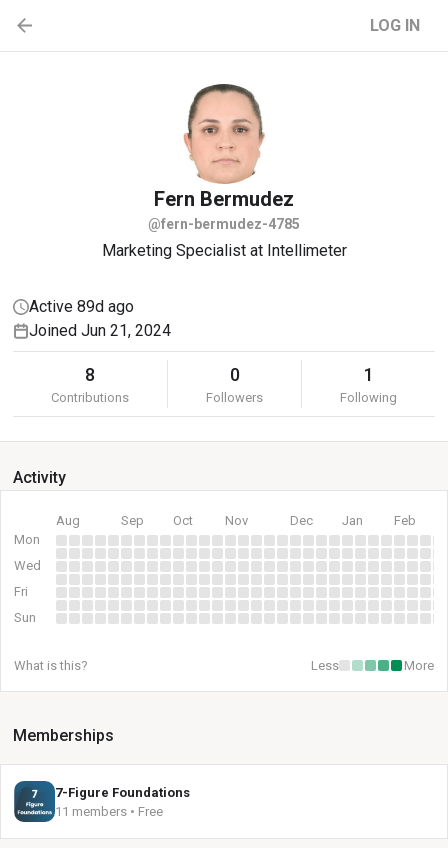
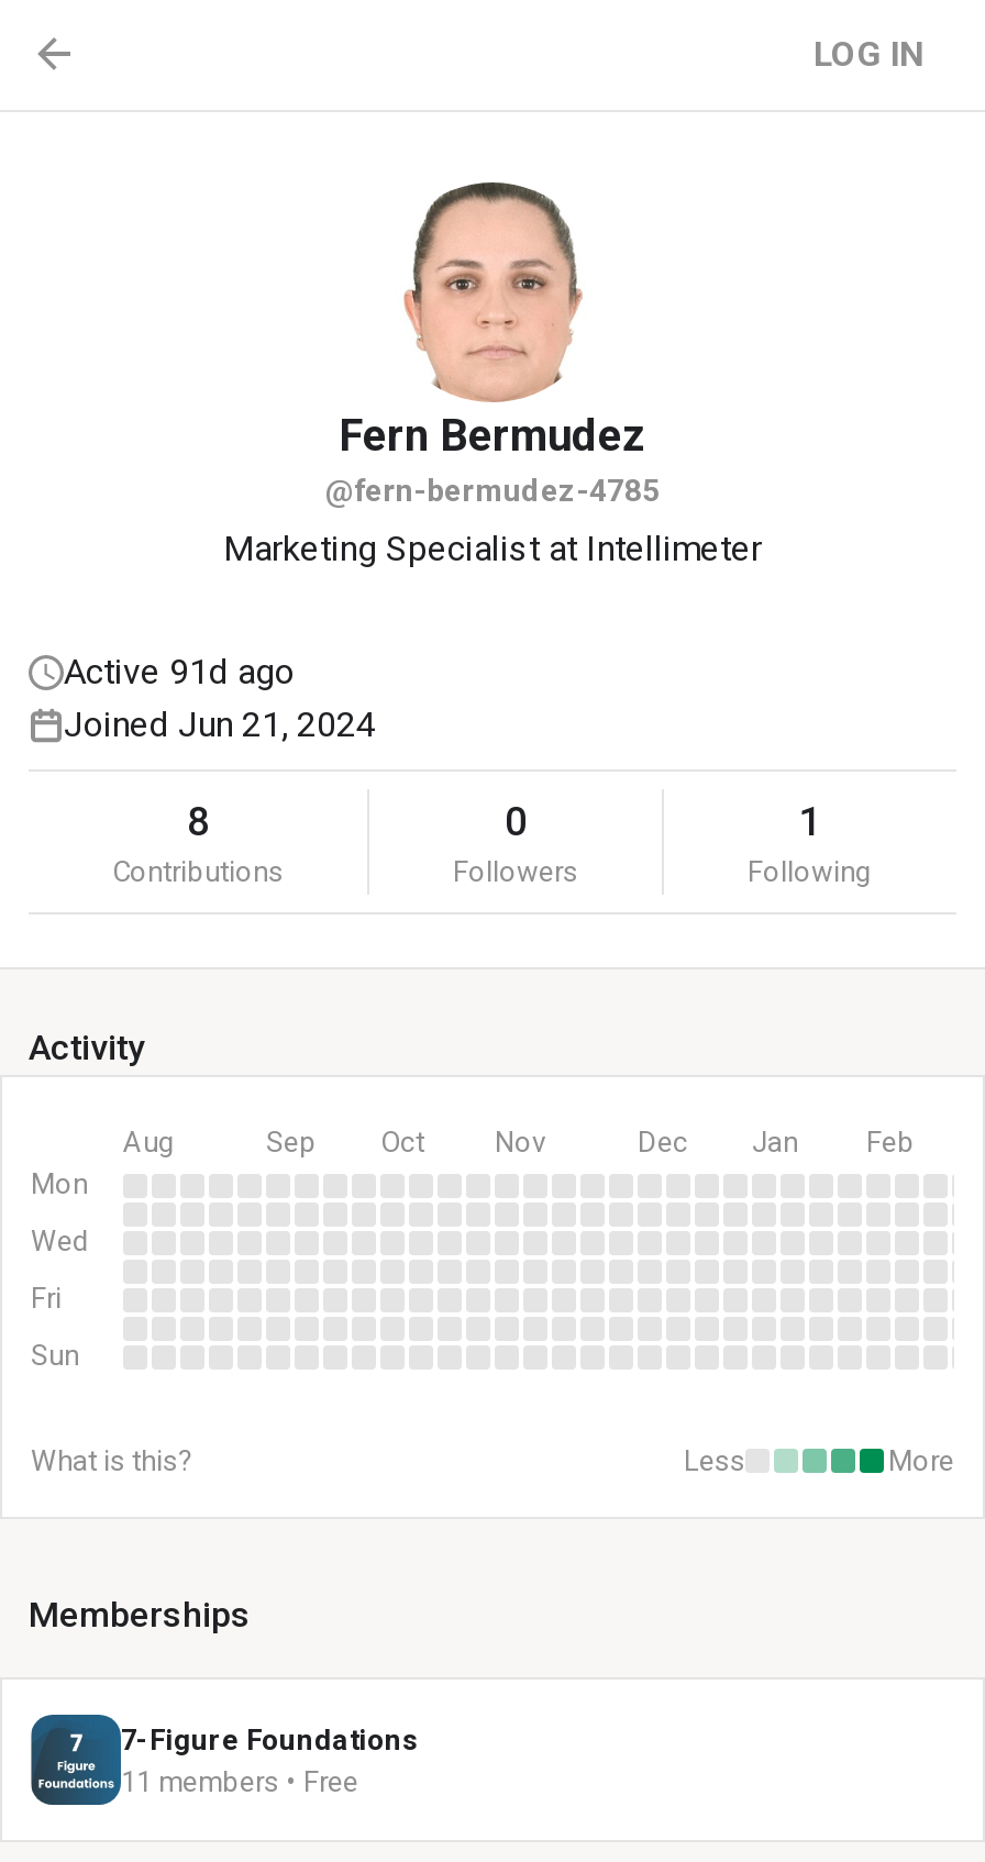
- Active 89d ago
+ Active 91d ago
